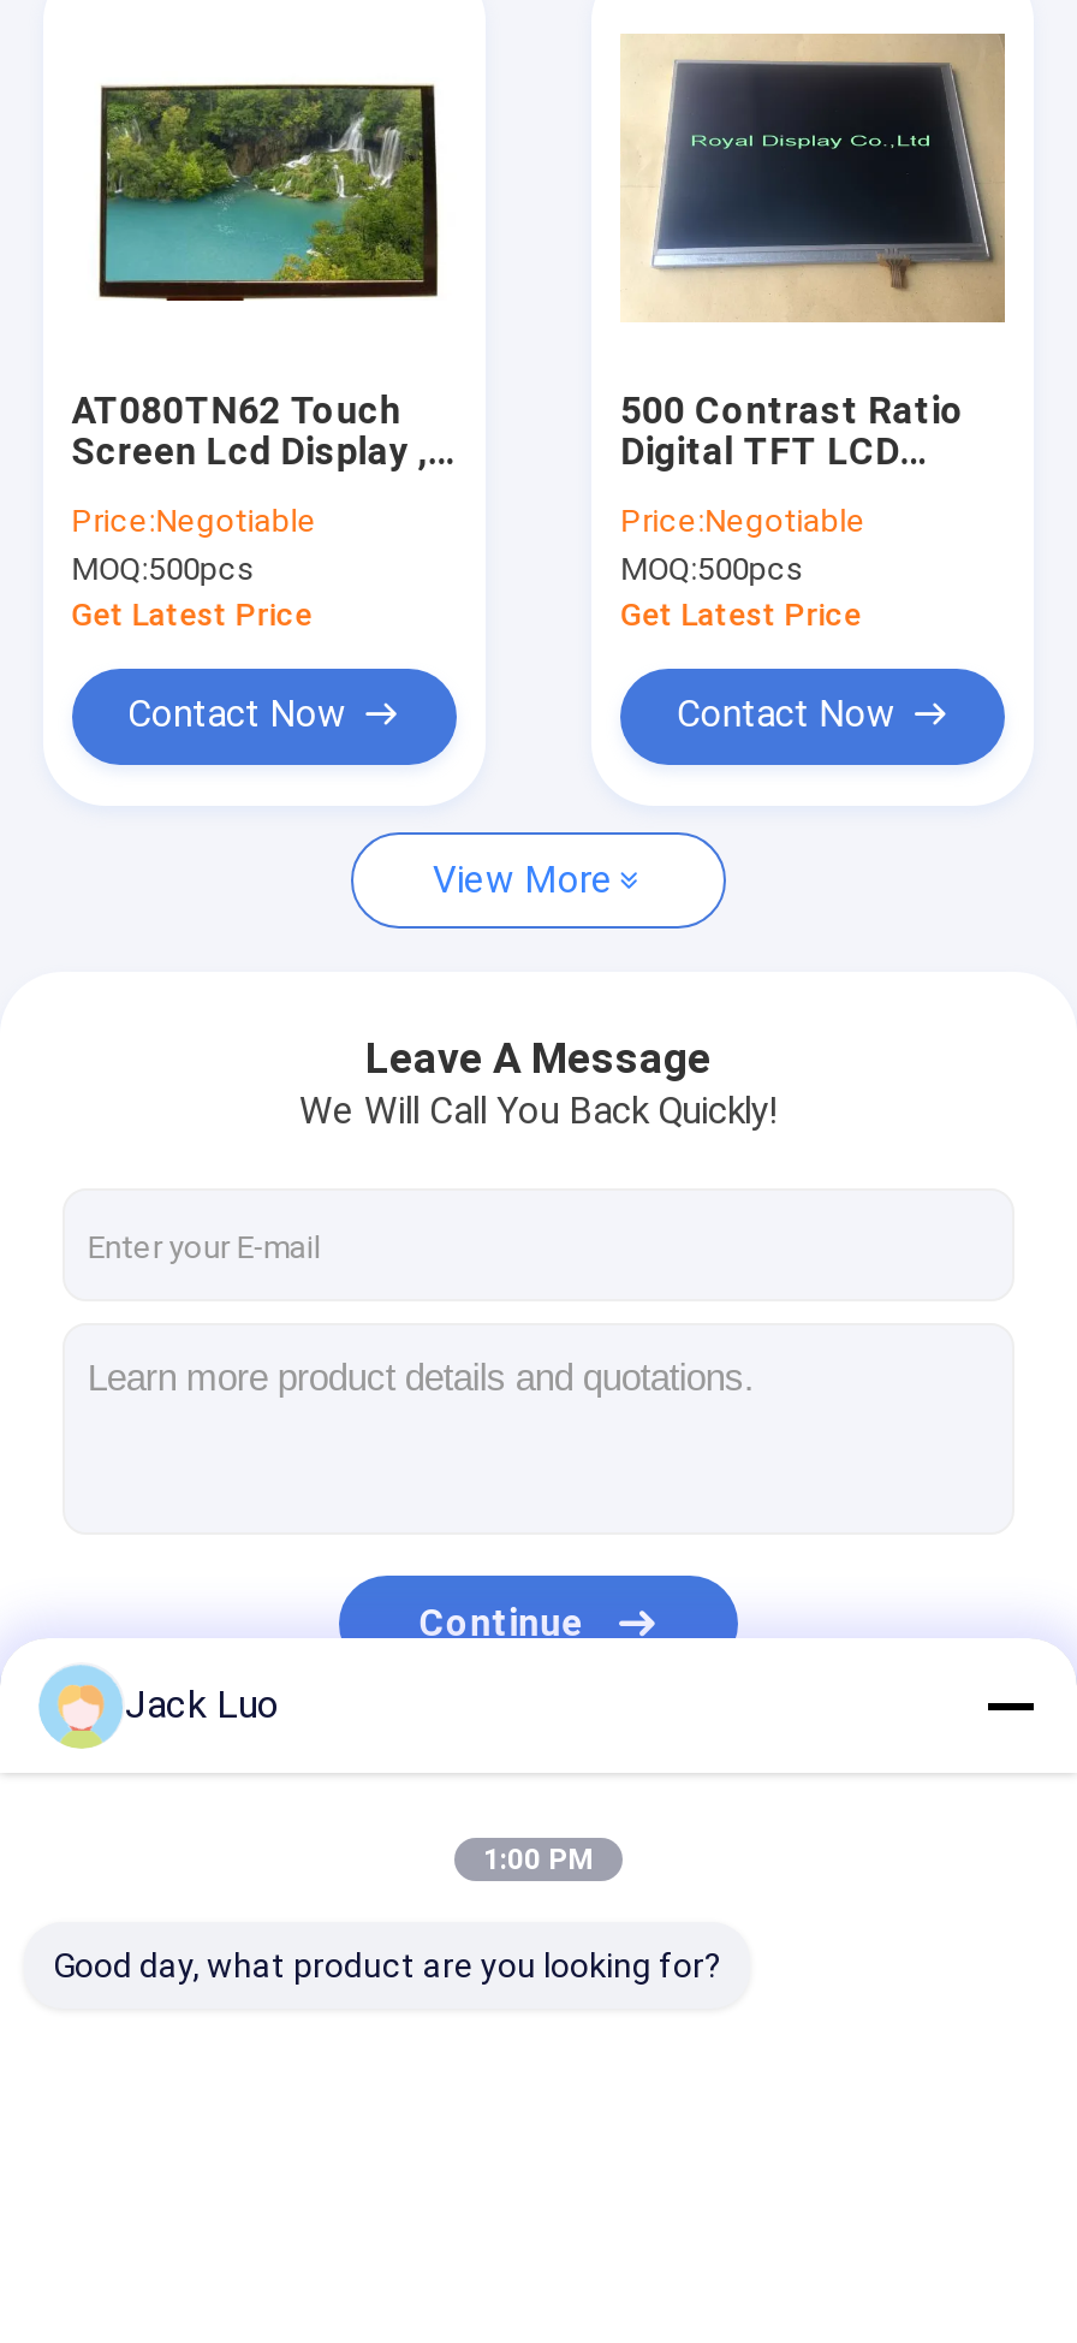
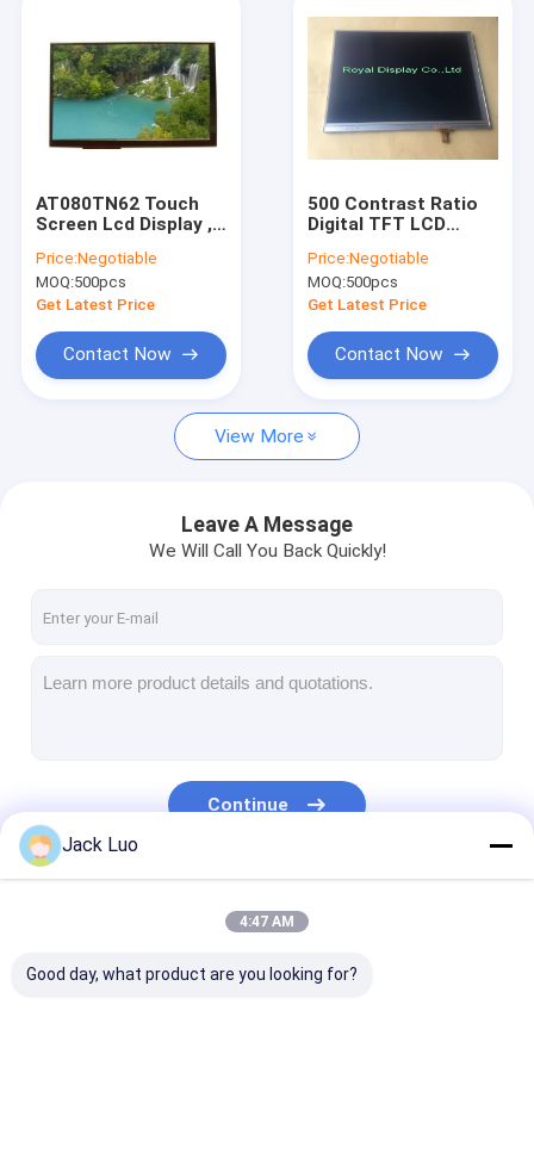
- 1:00 PM
+ 4:47 AM
